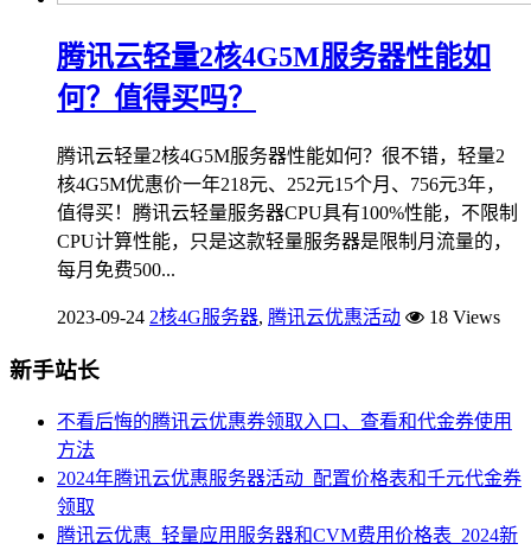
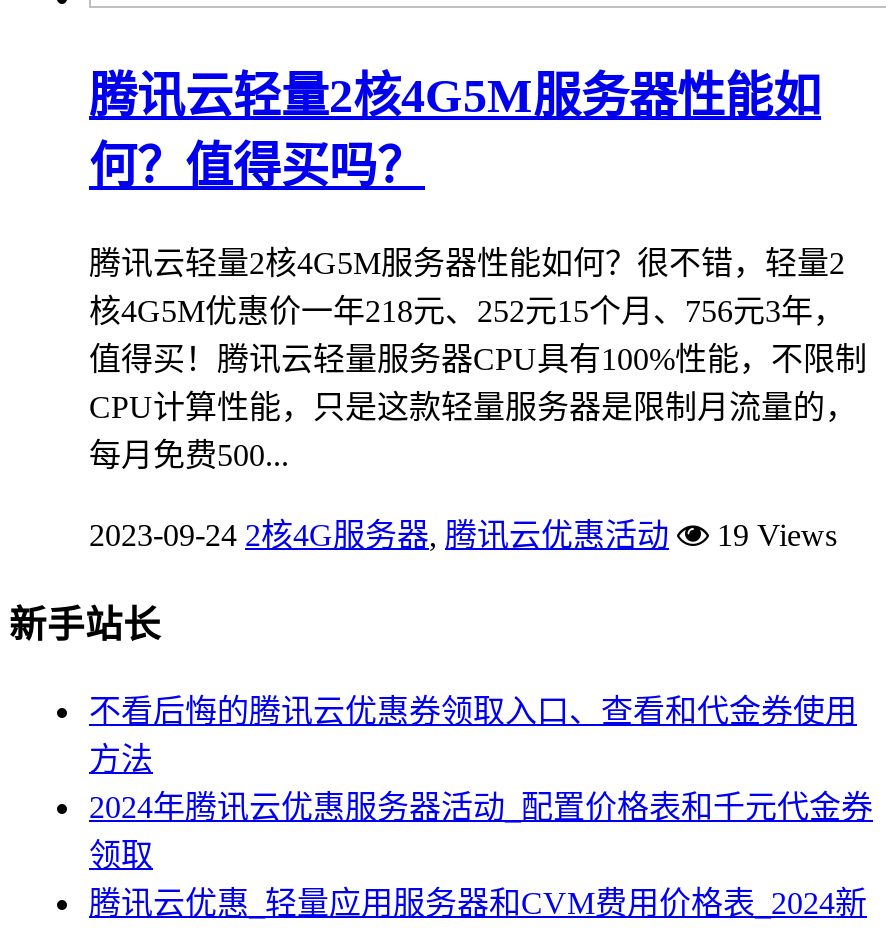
- 2023-09-24 2核4G服务器,腾讯云优惠活动 18 Views
+ 2023-09-24 2核4G服务器,腾讯云优惠活动 19 Views
